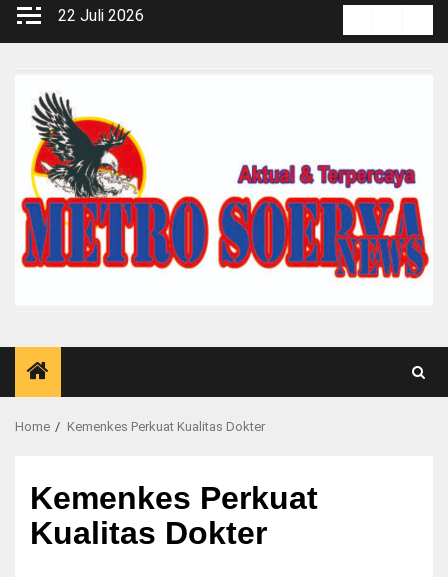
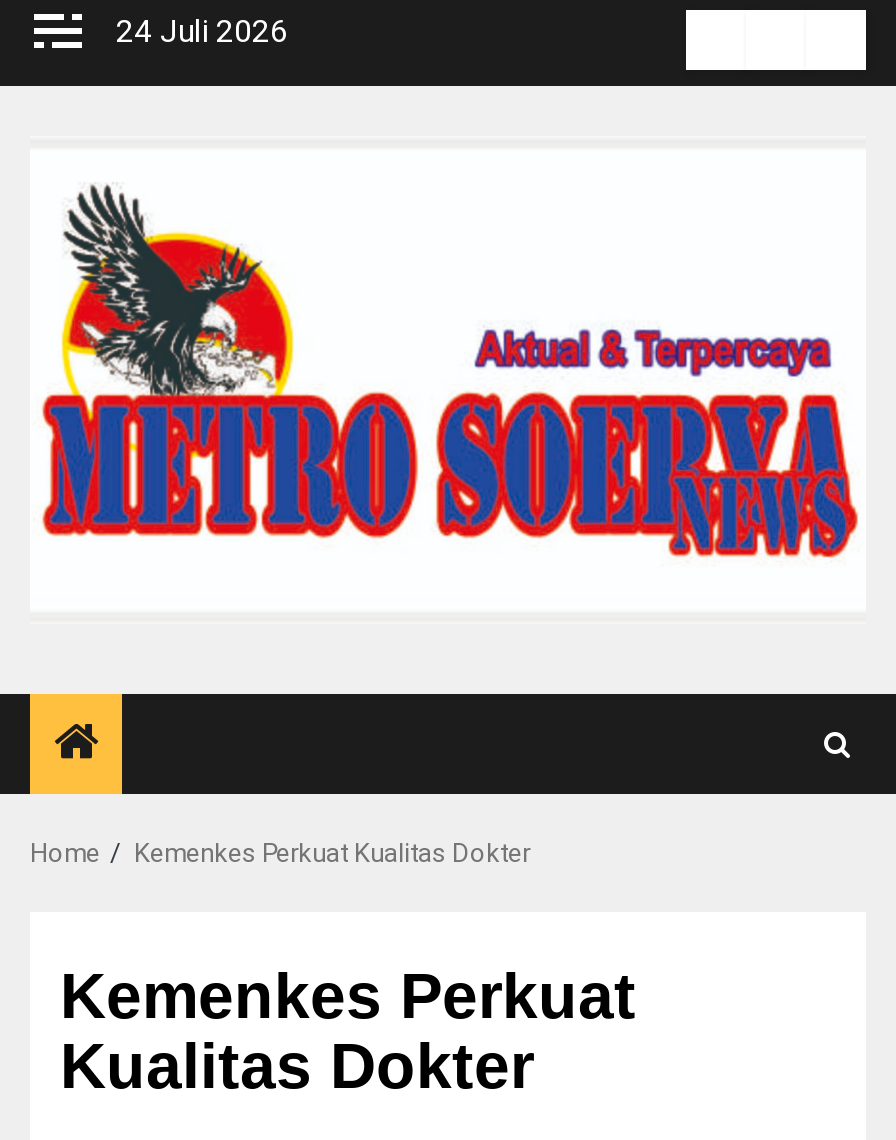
- 22 Juli 2026
+ 24 Juli 2026
